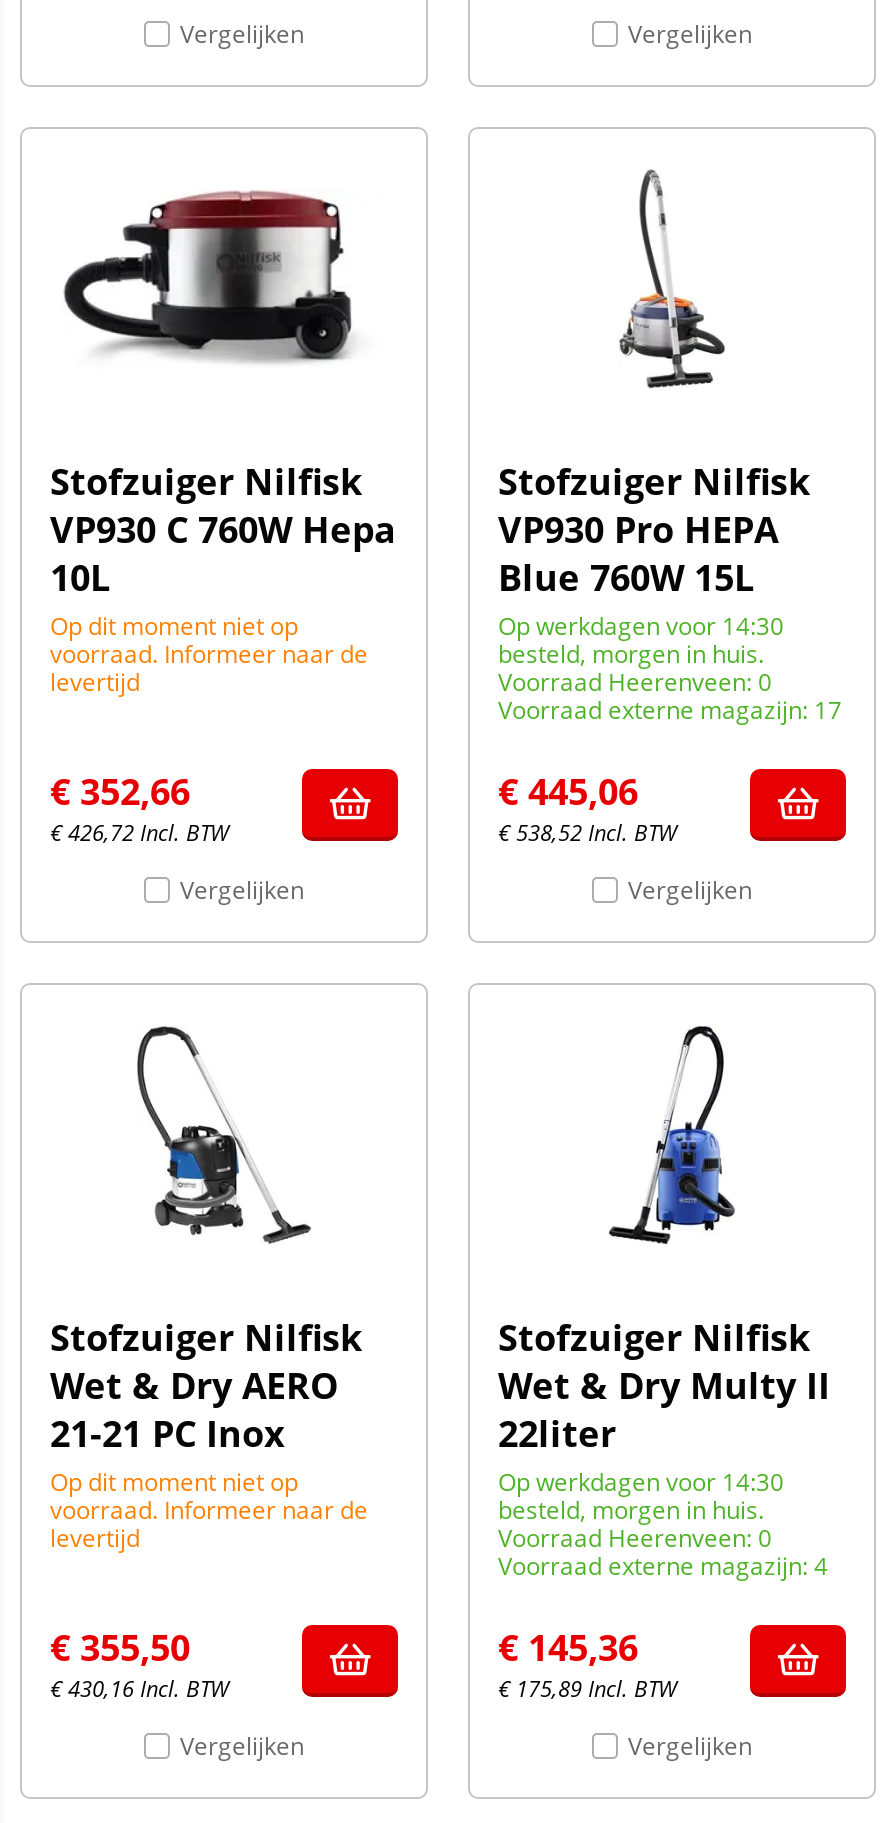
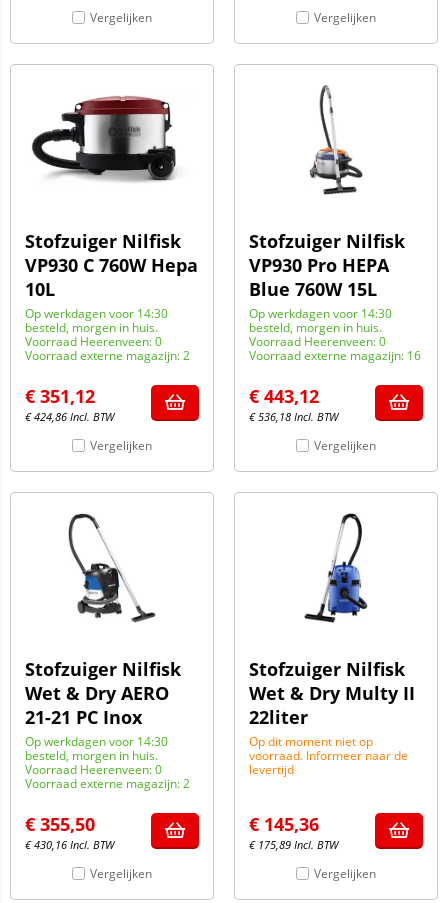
- Op dit moment niet op
- voorraad. Informeer naar de
- levertijd
+ Op werkdagen voor 14:30
+ besteld, morgen in huis.
+ Voorraad Heerenveen: 0
+ Voorraad externe magazijn: 2

- Voorraad externe magazijn: 17
+ Voorraad externe magazijn: 16

- €352,66
- €426,72 Incl. BTW
+ €351,12
+ €424,86 Incl. BTW

- €445,06
+ €443,12

- €538,52 Incl. BTW
+ €536,18 Incl. BTW

- Op dit moment niet op
- voorraad. Informeer naar de
- levertijd
+ Op werkdagen voor 14:30
+ besteld, morgen in huis.
+ Voorraad Heerenveen: 0
+ Voorraad externe magazijn: 2

- Op werkdagen voor 14:30
- besteld, morgen in huis.
- Voorraad Heerenveen: 0
- Voorraad externe magazijn: 4
+ Op dit moment niet op
+ voorraad. Informeer naar de
+ levertijd
